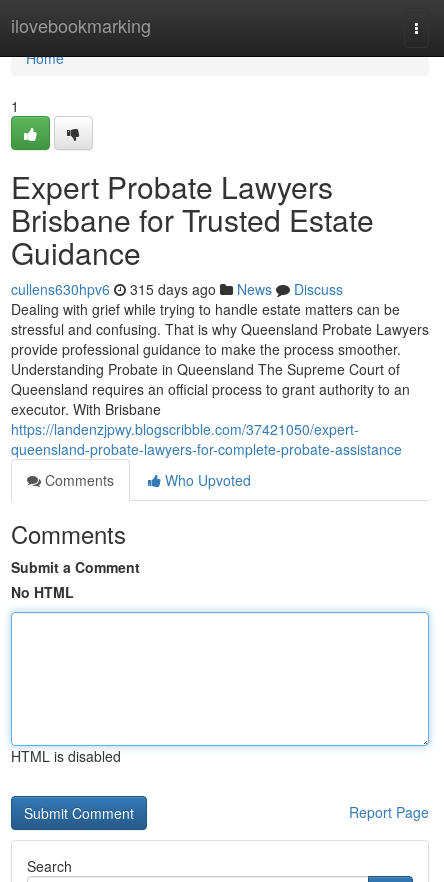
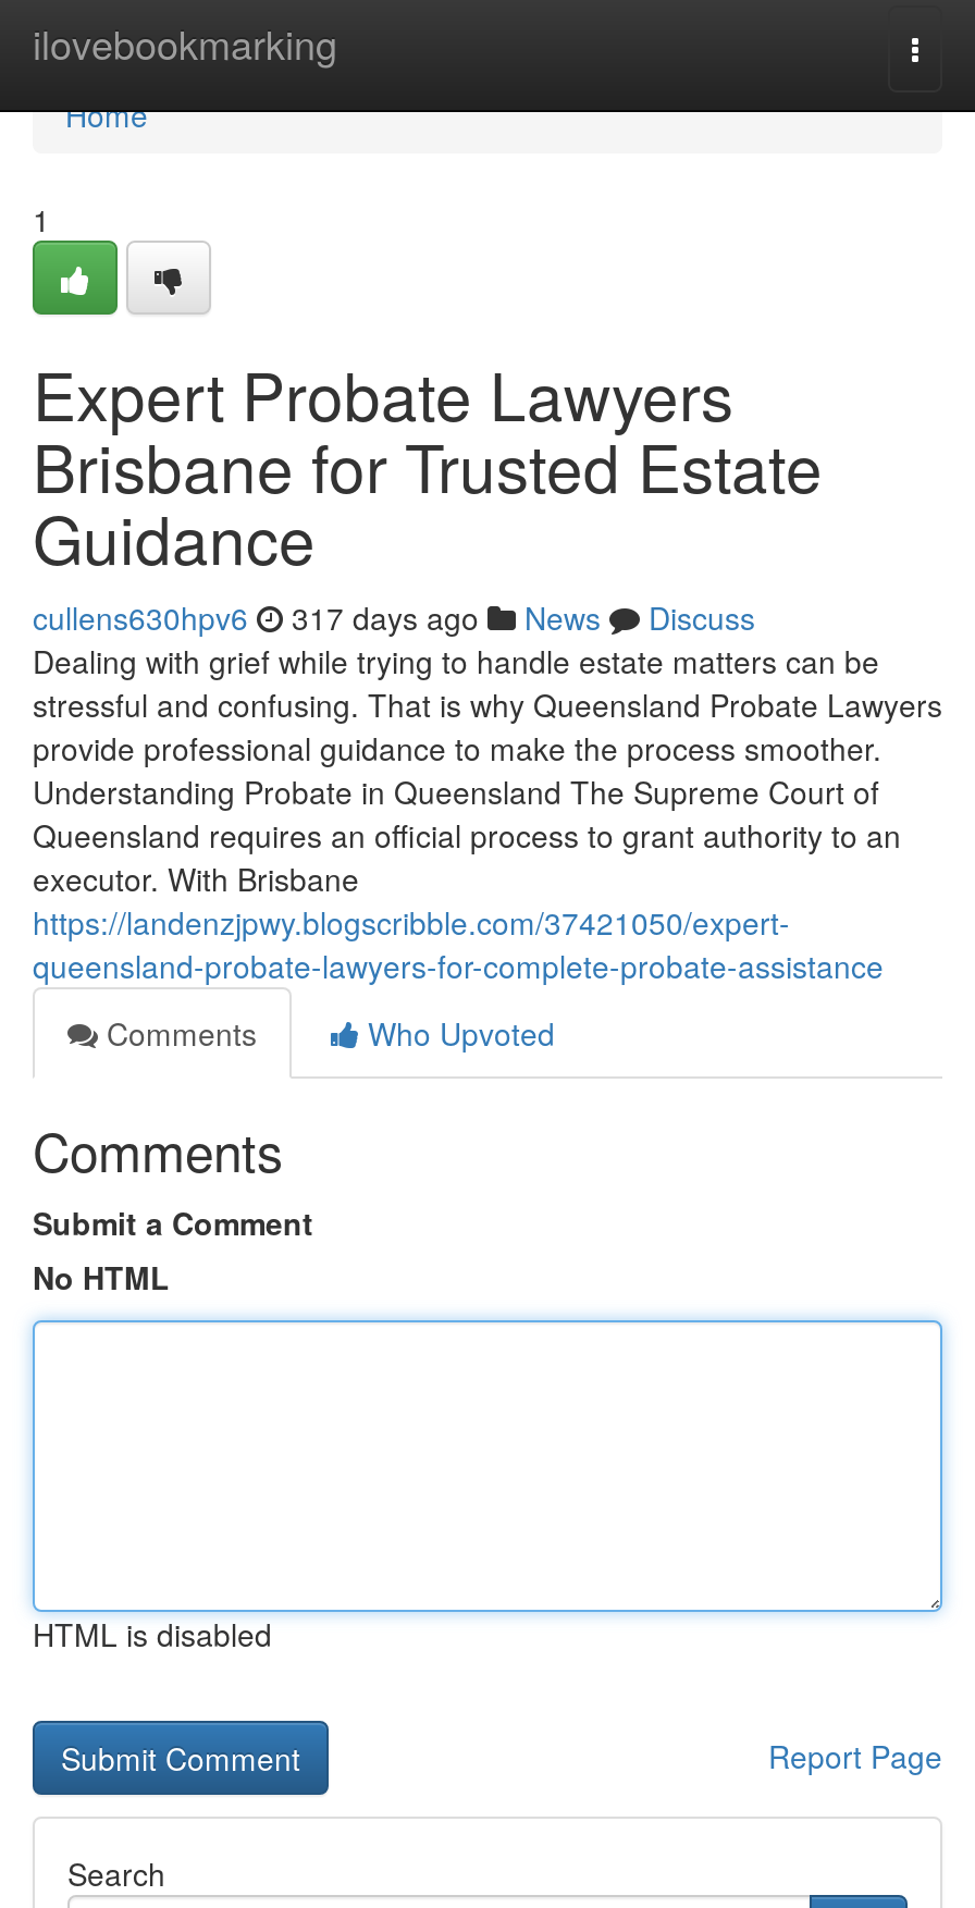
- cullens630hpv6 315 days ago News Discuss
+ cullens630hpv6 317 days ago News Discuss
